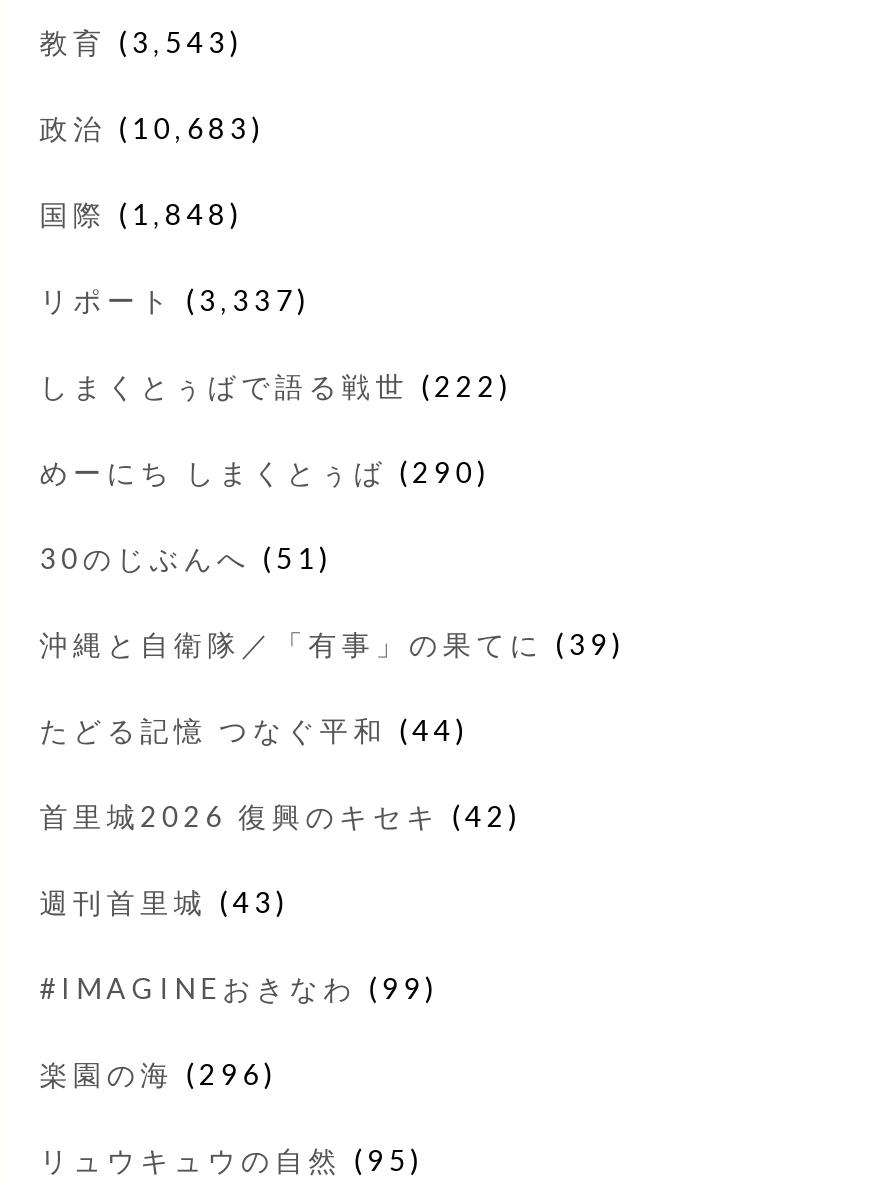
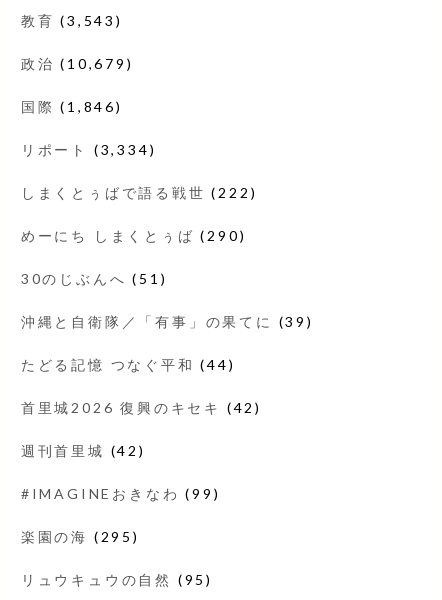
- 政治(10,683)
+ 政治(10,679)

- 国際(1,848)
+ 国際(1,846)

- リポート(3,337)
+ リポート(3,334)

- 週刊首里城(43)
+ 週刊首里城(42)

- 楽園の海(296)
+ 楽園の海(295)
